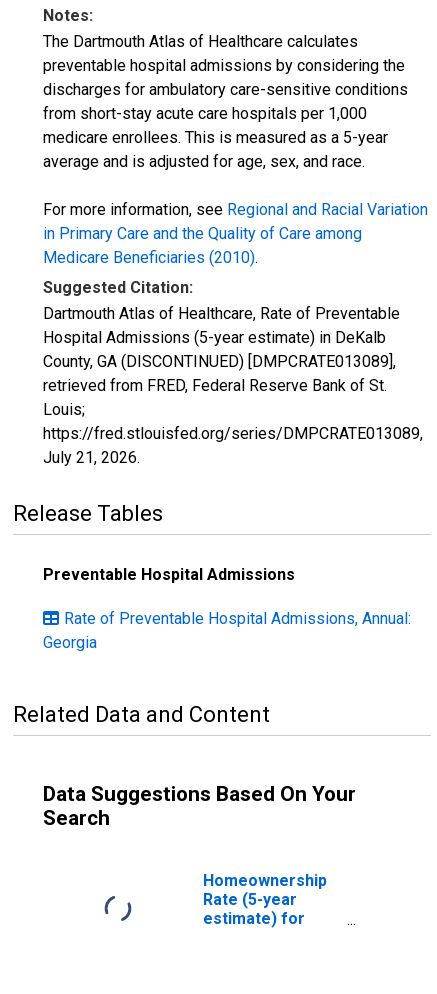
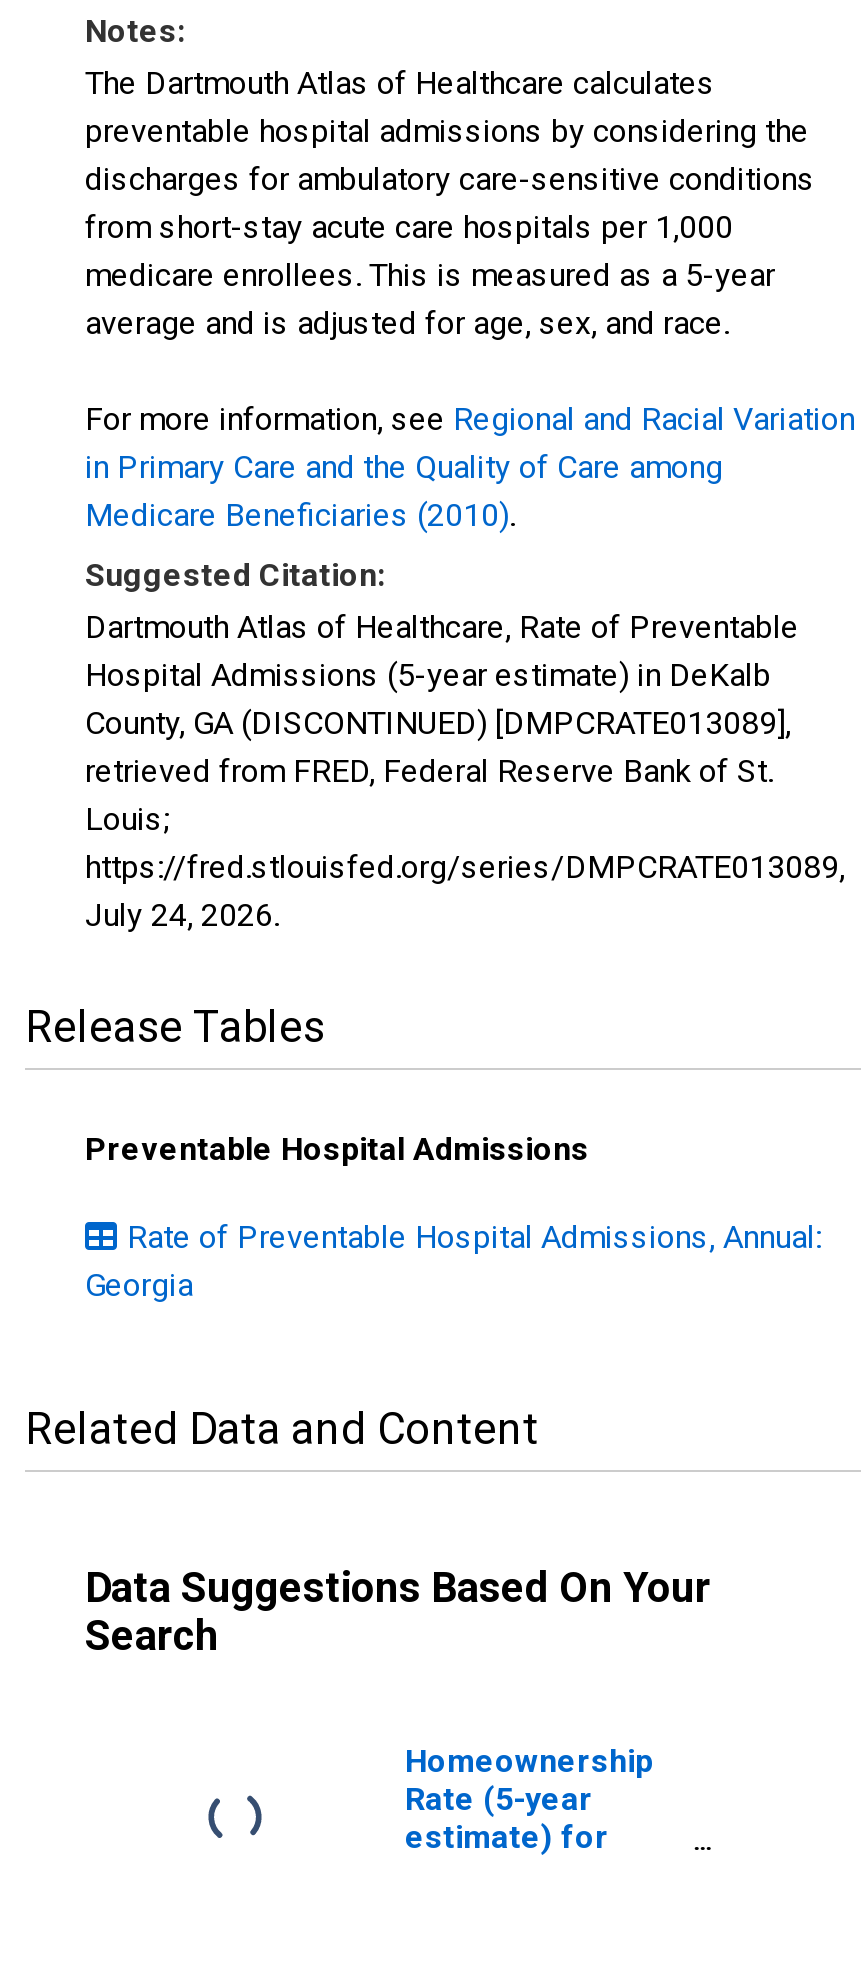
- July 21, 2026.
+ July 24, 2026.
